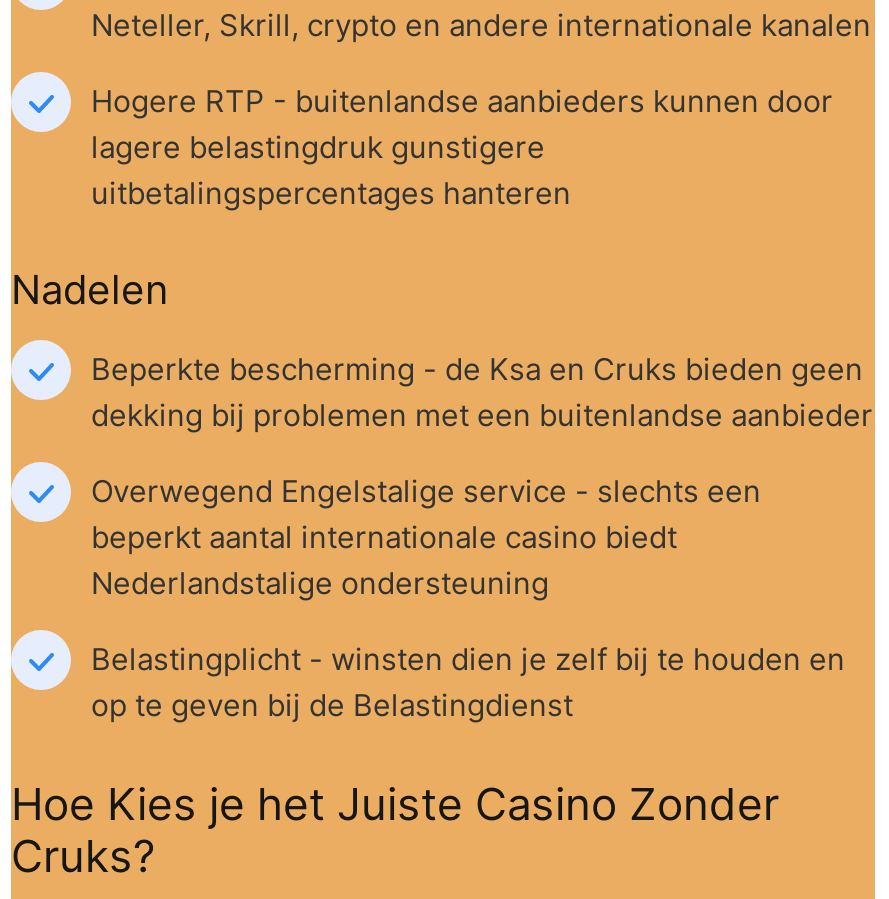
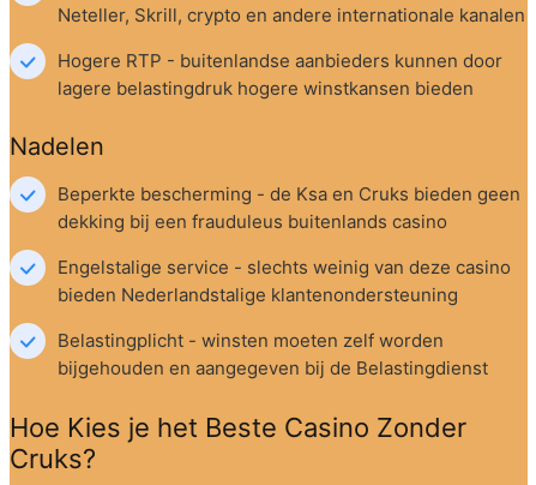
- lagere belastingdruk gunstigere
- uitbetalingspercentages hanteren
+ lagere belastingdruk hogere winstkansen bieden

- dekking bij problemen met een buitenlandse aanbieder
+ dekking bij een frauduleus buitenlands casino

- Overwegend Engelstalige service - slechts een
- beperkt aantal internationale casino biedt
- Nederlandstalige ondersteuning
+ Engelstalige service - slechts weinig van deze casino
+ bieden Nederlandstalige klantenondersteuning

- Belastingplicht - winsten dien je zelf bij te houden en
- op te geven bij de Belastingdienst
+ Belastingplicht - winsten moeten zelf worden
+ bijgehouden en aangegeven bij de Belastingdienst

- Hoe Kies je het Juiste Casino Zonder
+ Hoe Kies je het Beste Casino Zonder
